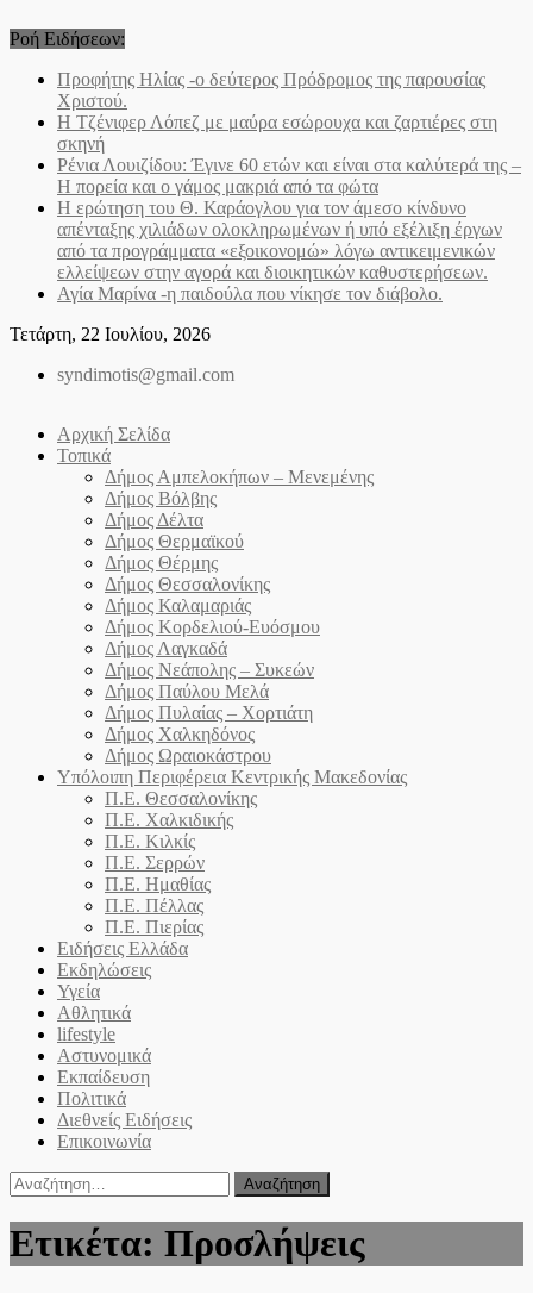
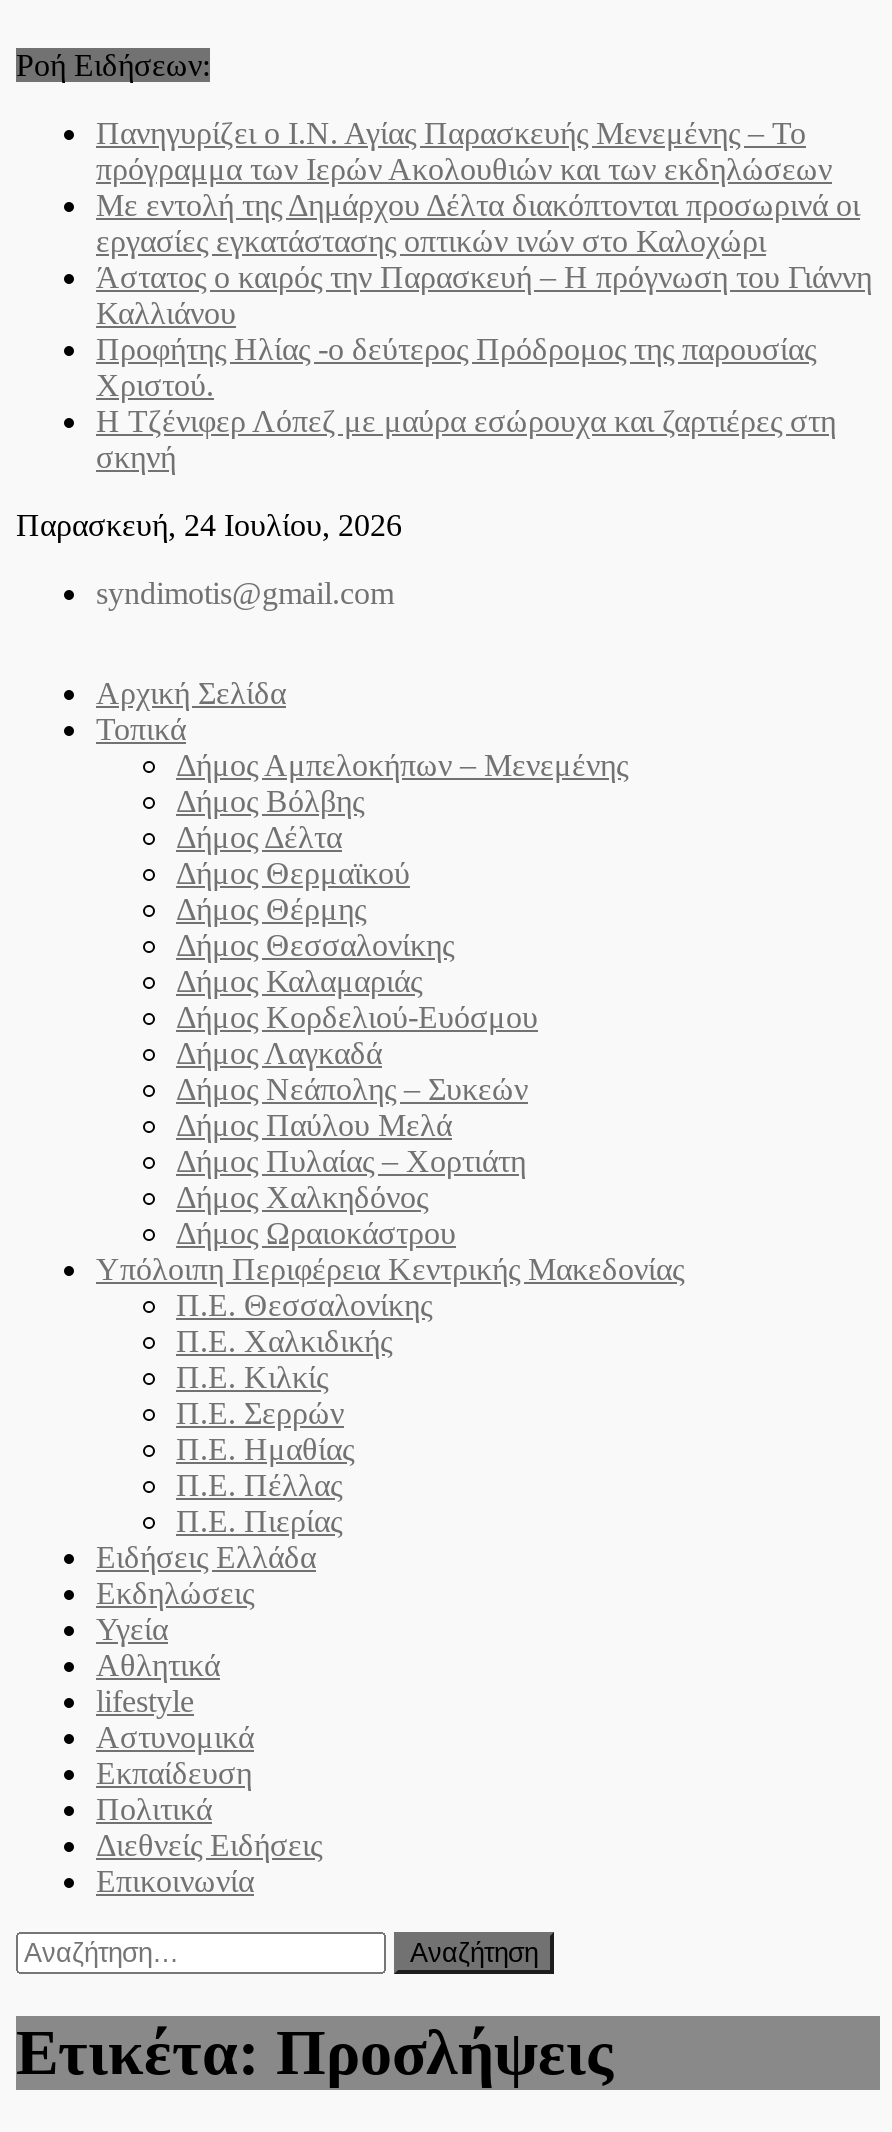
+ Πανηγυρίζει ο Ι.Ν. Αγίας Παρασκευής Μενεμένης – Το
+ πρόγραμμα των Ιερών Ακολουθιών και των εκδηλώσεων
+ Με εντολή της Δημάρχου Δέλτα διακόπτονται προσωρινά οι
+ εργασίες εγκατάστασης οπτικών ινών στο Καλοχώρι
+ Άστατος ο καιρός την Παρασκευή – Η πρόγνωση του Γιάννη
+ Καλλιάνου

moved down: Προφήτης Ηλίας -ο δεύτερος Πρόδρομος της παρουσίας | Χριστού. | Η Τζένιφερ Λόπεζ με μαύρα εσώρουχα και ζαρτιέρες στη | σκηνή

- Ρένια Λουιζίδου: Έγινε 60 ετών και είναι στα καλύτερά της –
- Η πορεία και ο γάμος μακριά από τα φώτα
- Η ερώτηση του Θ. Καράογλου για τον άμεσο κίνδυνο
- απένταξης χιλιάδων ολοκληρωμένων ή υπό εξέλιξη έργων
- από τα προγράμματα «εξοικονομώ» λόγω αντικειμενικών
- ελλείψεων στην αγορά και διοικητικών καθυστερήσεων.
- Αγία Μαρίνα -η παιδούλα που νίκησε τον διάβολο.
- Τετάρτη, 22 Ιουλίου, 2026
+ Παρασκευή, 24 Ιουλίου, 2026
